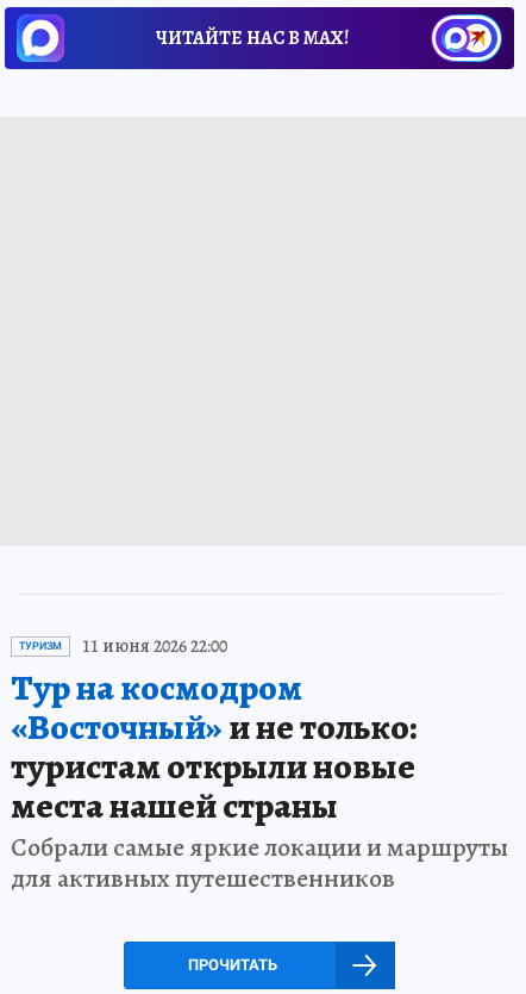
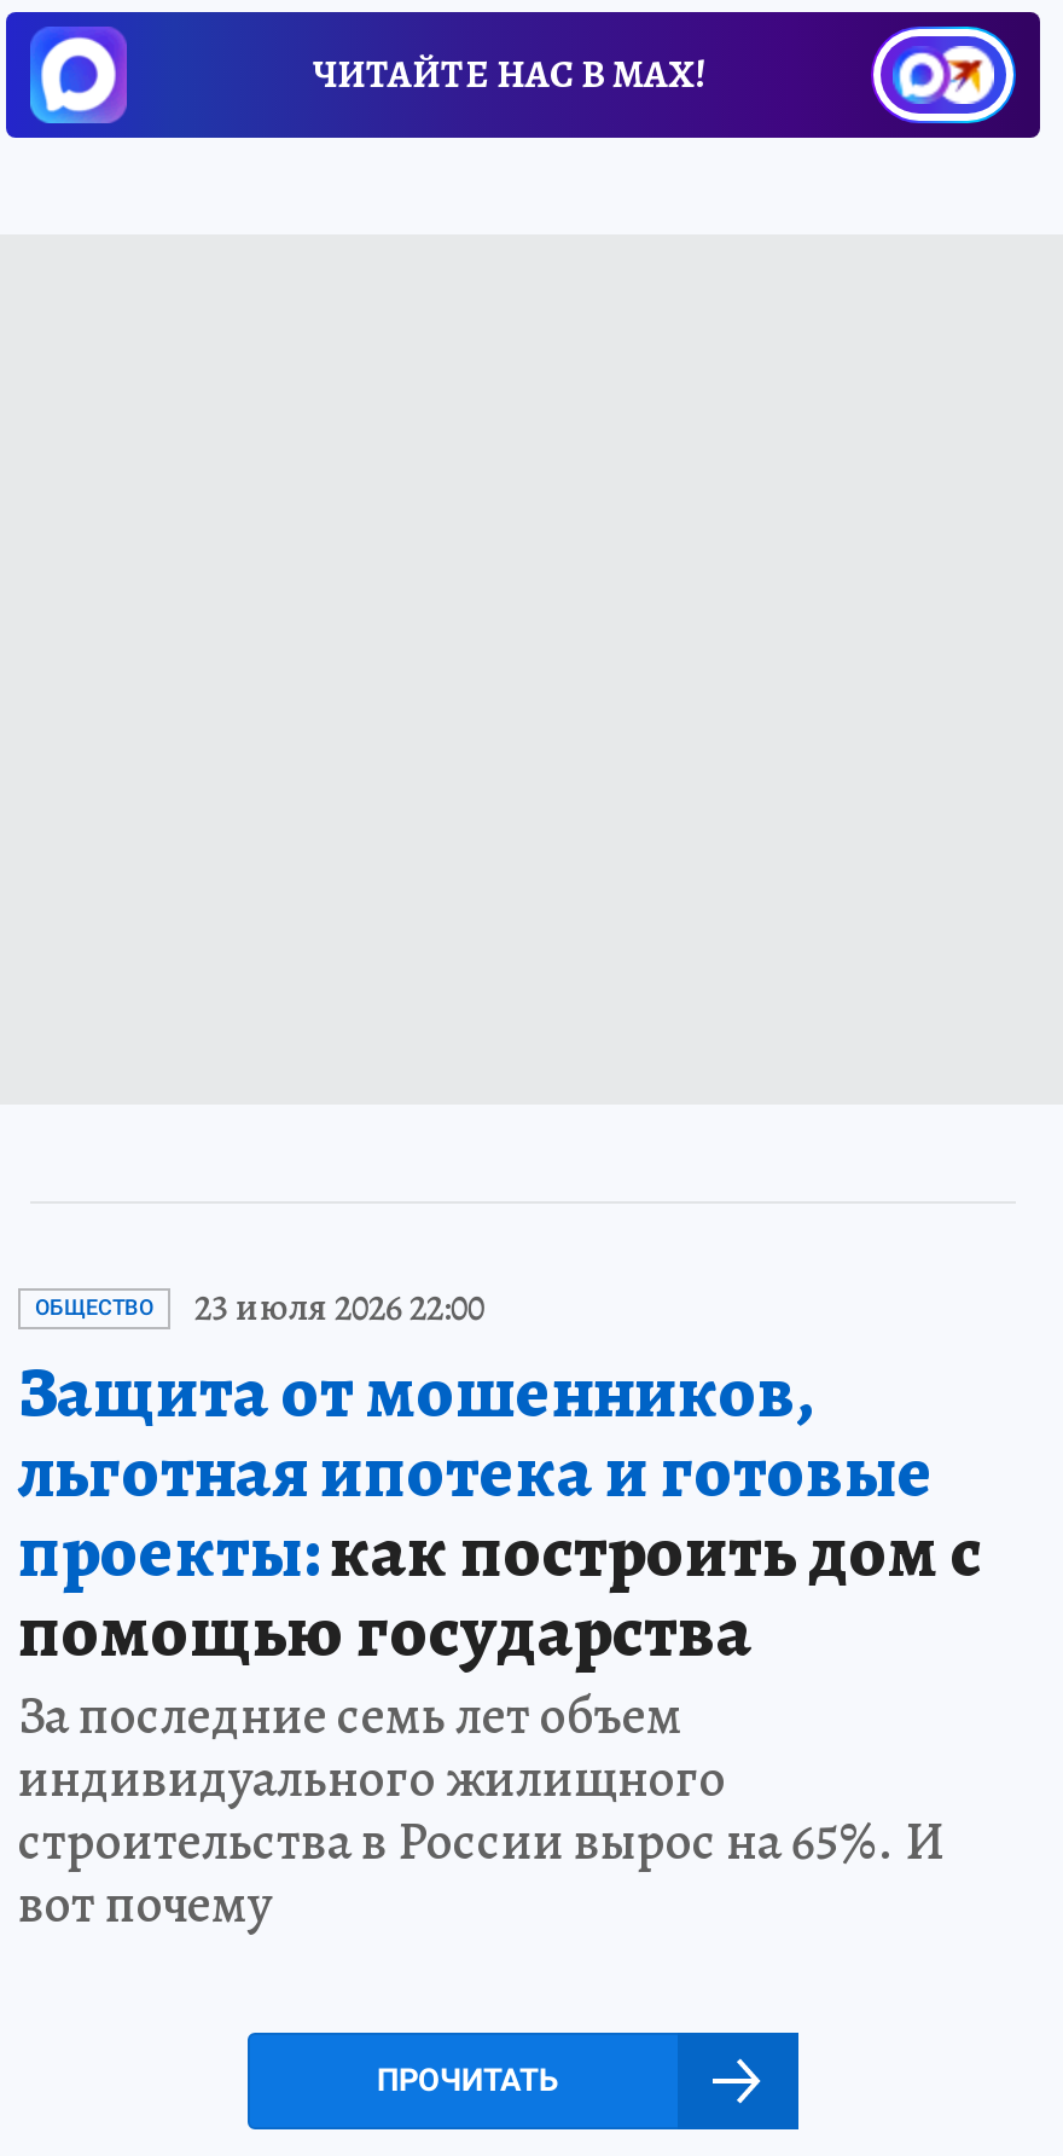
- ТУРИЗМ
- 11 июня 2026 22:00
- Тур на космодром
- «Восточный»и не только:
- туристам открыли новые
- места нашей страны
- Собрали самые яркие локации и маршруты
- для активных путешественников
+ ОБЩЕСТВО
+ 23 июля 2026 22:00
+ Защита от мошенников,
+ льготная ипотека и готовые
+ проекты:как построить дом с
+ помощью государства
+ За последние семь лет объем
+ индивидуального жилищного
+ строительства в России вырос на 65%. И
+ вот почему
